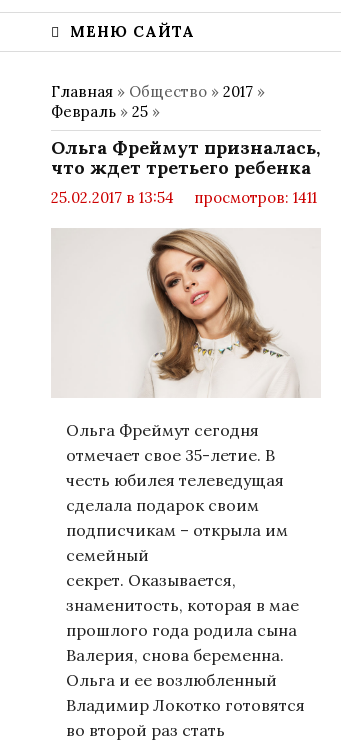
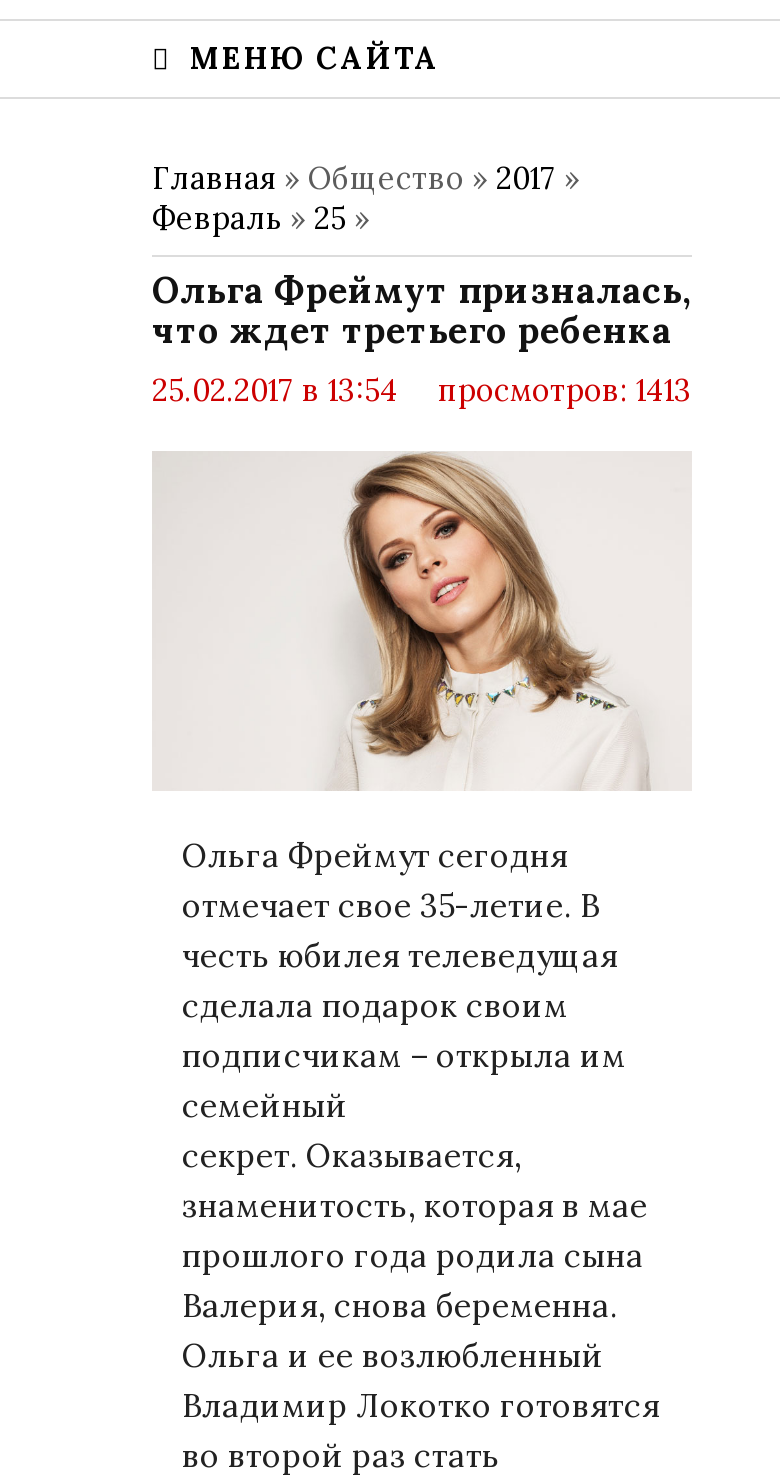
- 25.02.2017 в 13:54 просмотров: 1411
+ 25.02.2017 в 13:54 просмотров: 1413
